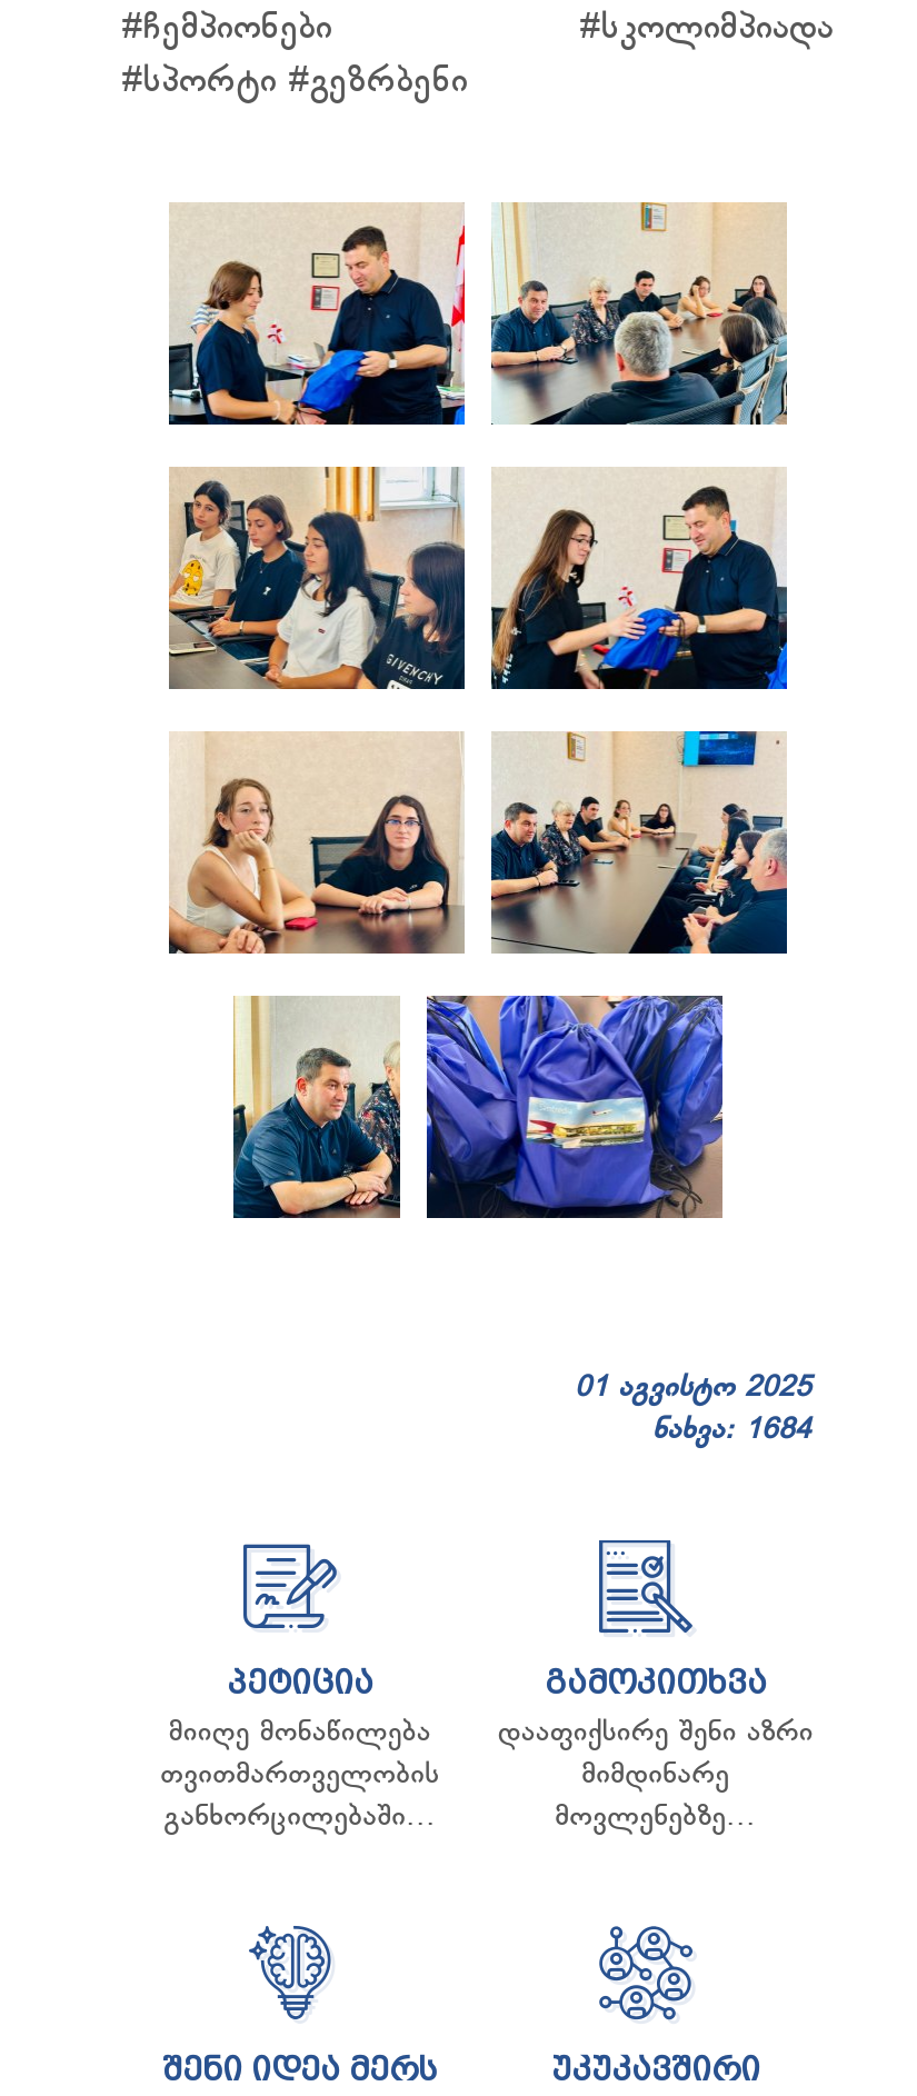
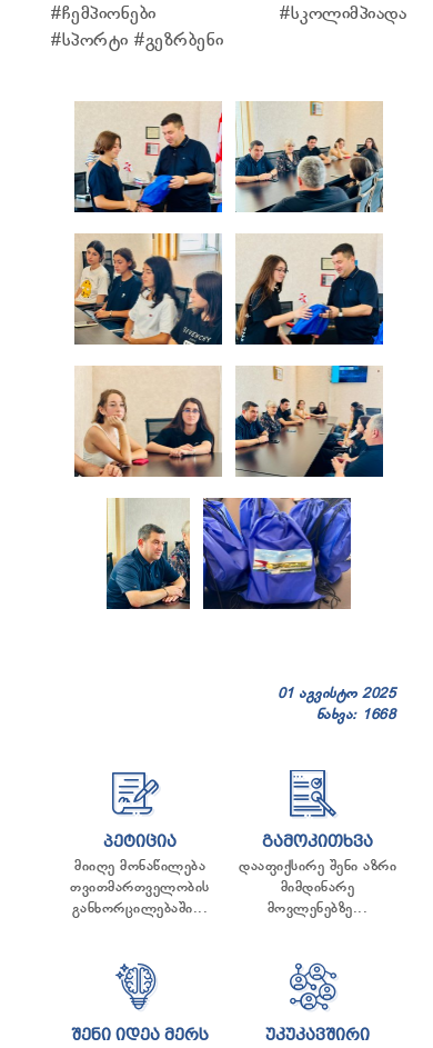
- ნახვა: 1684
+ ნახვა: 1668
